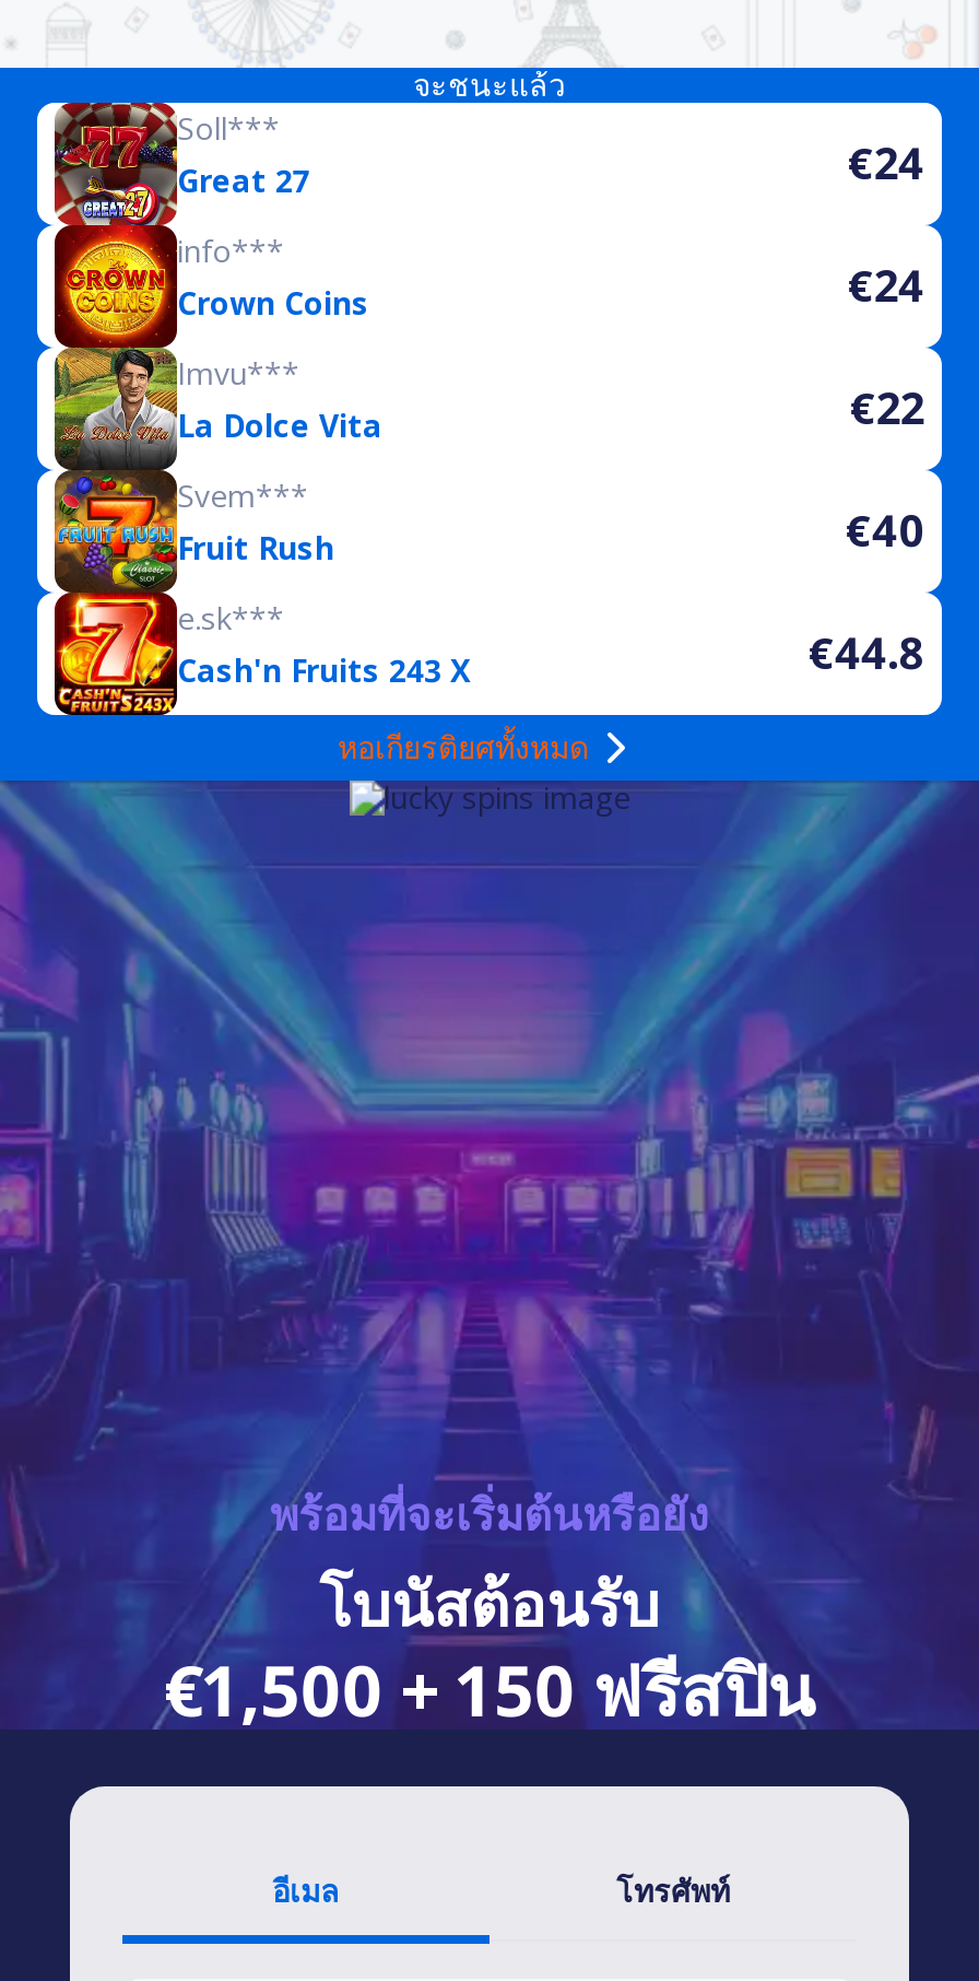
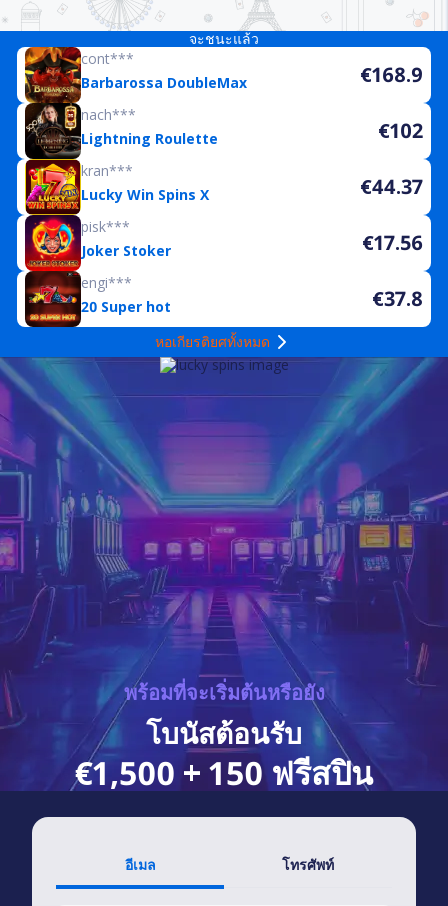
- [image]
- Soll***
- Great 27
- €24
+ [image]
+ cont***
+ Barbarossa DoubleMax
+ €168.9

- info***
- Crown Coins
- €24
+ nach***
+ Lightning Roulette
+ €102

- Imvu***
- La Dolce Vita
- €22
+ kran***
+ Lucky Win Spins X
+ €44.37

- Svem***
- Fruit Rush
- €40
+ pisk***
+ Joker Stoker
+ €17.56

- e.sk***
- Cash'n Fruits 243 X
- €44.8
+ engi***
+ 20 Super hot
+ €37.8
